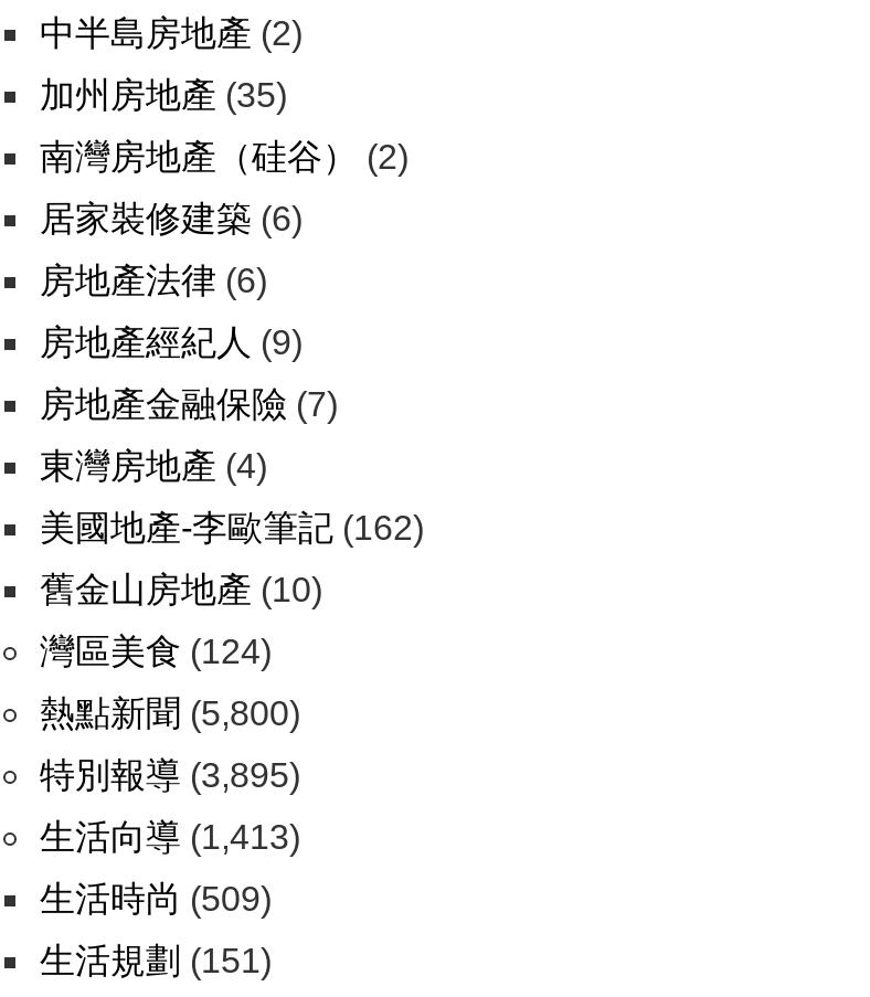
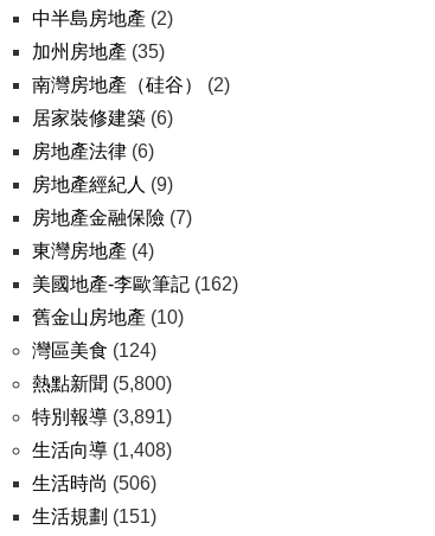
- 特別報導(3,895)
+ 特別報導(3,891)

- 生活向導(1,413)
+ 生活向導(1,408)

- 生活時尚(509)
+ 生活時尚(506)
